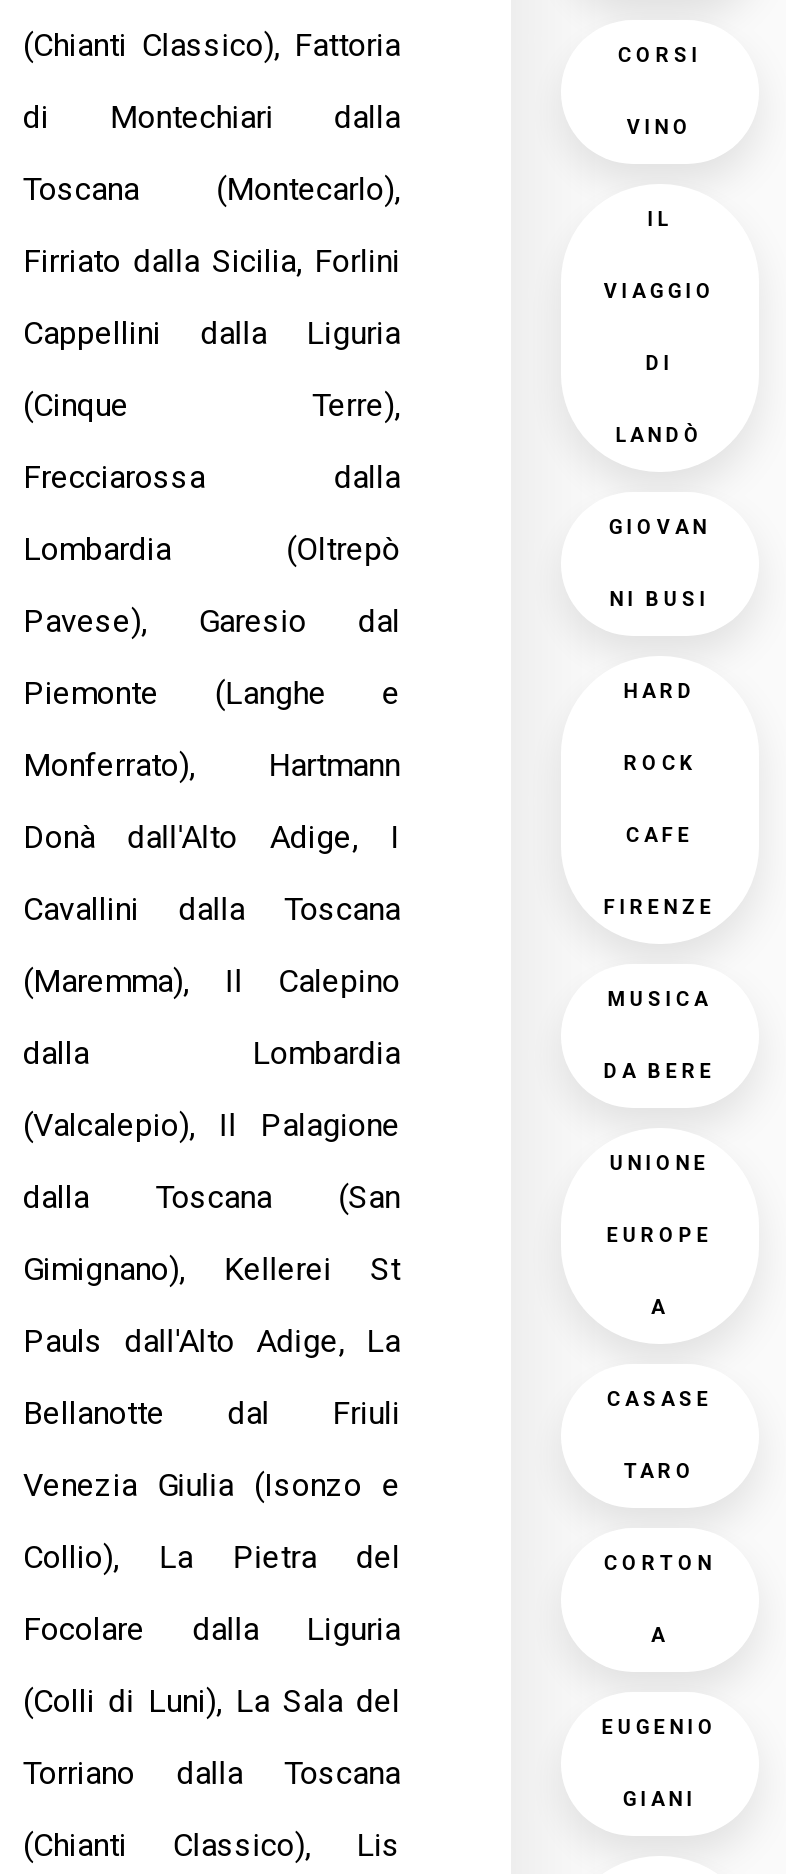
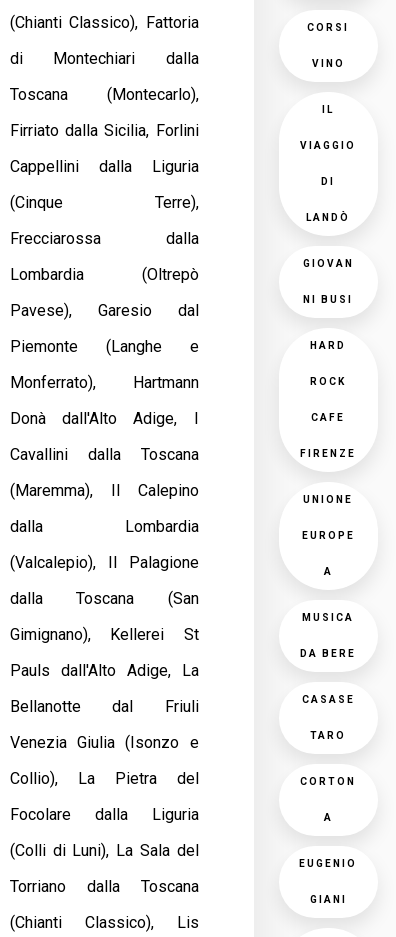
moved down: MUSICA | DA BERE

moved up: UNIONE | EUROPE | A
